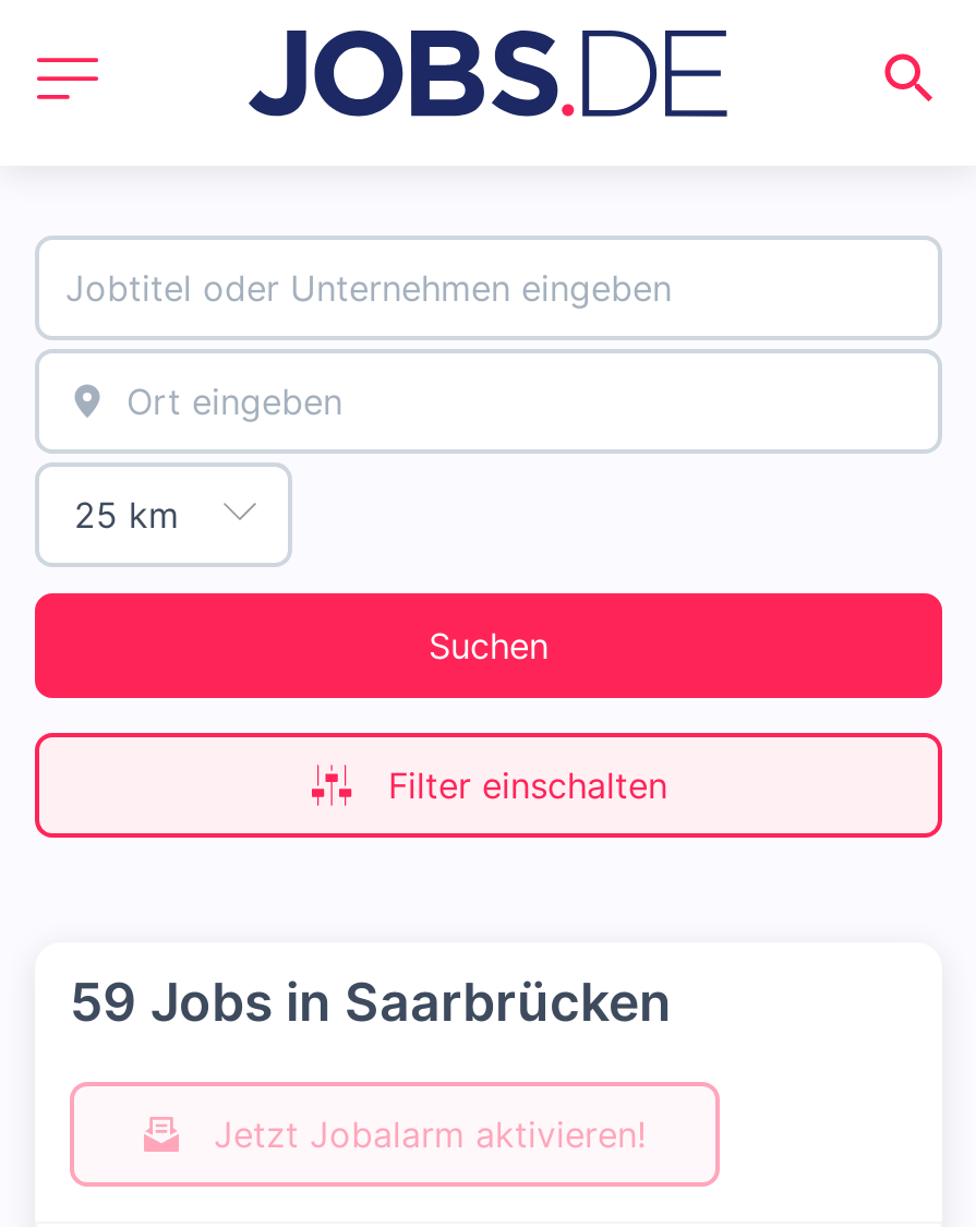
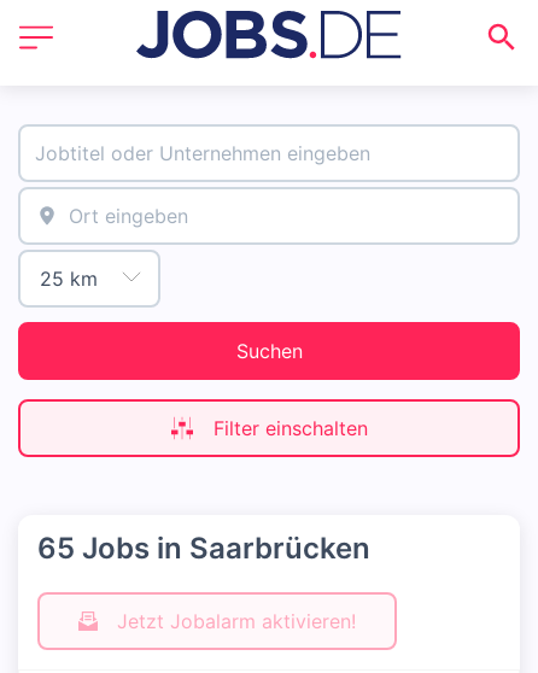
- 59 Jobs in Saarbrücken
+ 65 Jobs in Saarbrücken
